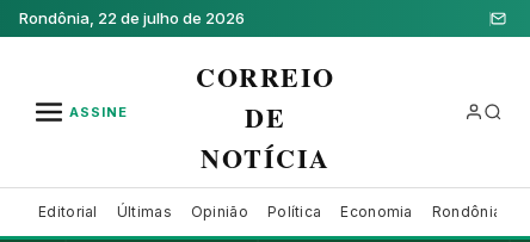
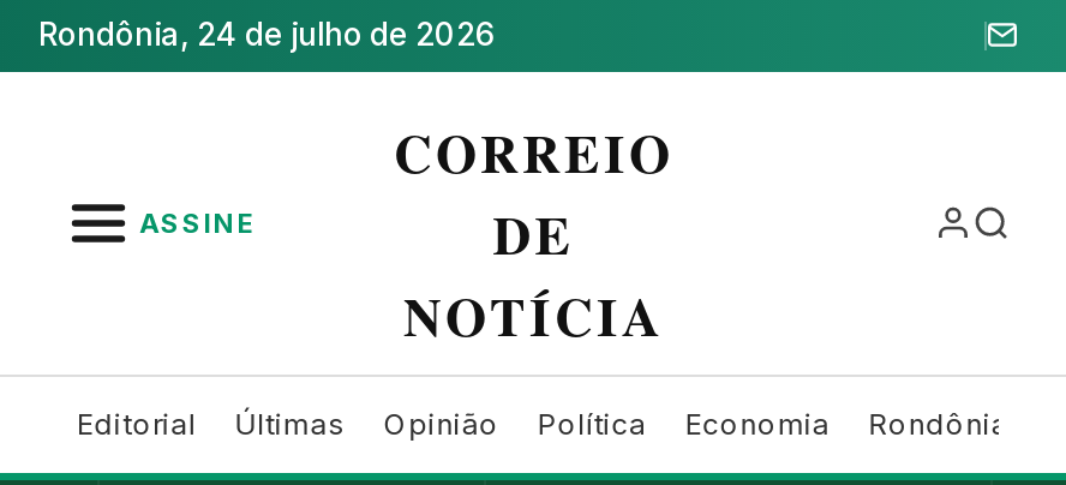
- Rondônia, 22 de julho de 2026
+ Rondônia, 24 de julho de 2026
